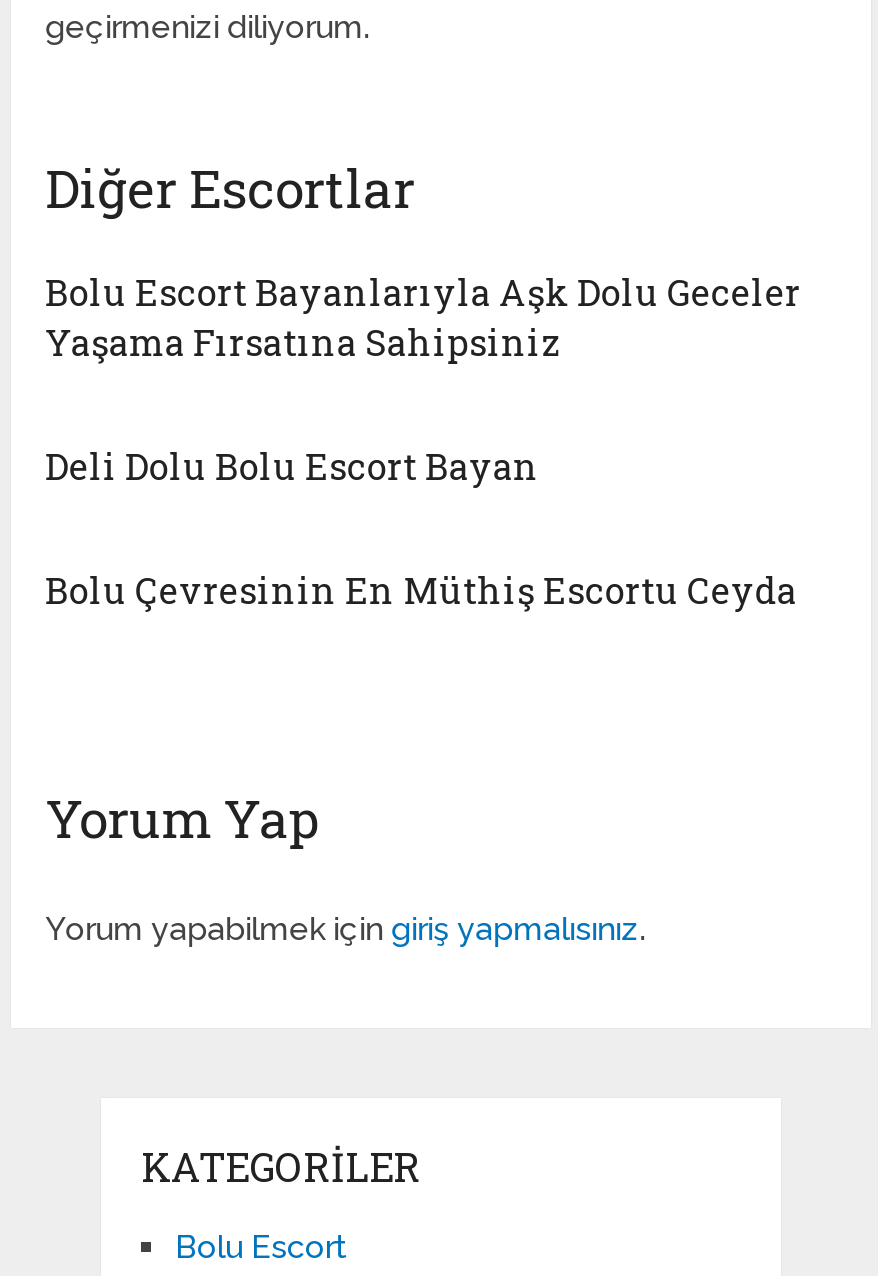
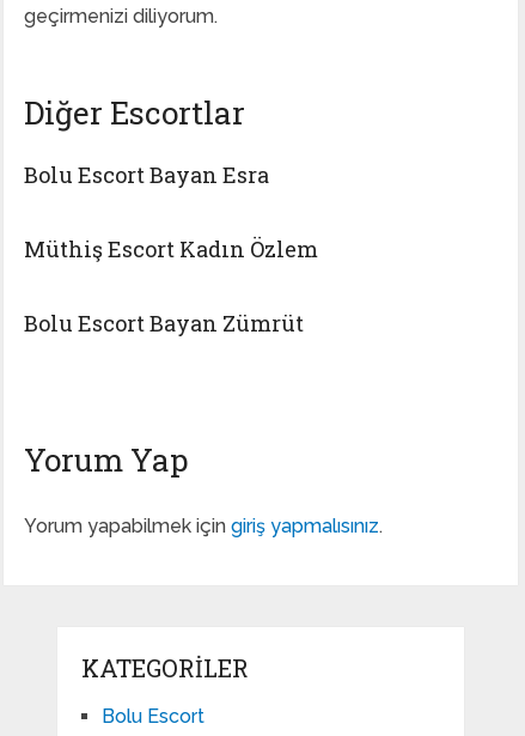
- Bolu Escort Bayanlarıyla Aşk Dolu Geceler
- Yaşama Fırsatına Sahipsiniz
+ Bolu Escort Bayan Esra

- Deli Dolu Bolu Escort Bayan
+ Müthiş Escort Kadın Özlem

- Bolu Çevresinin En Müthiş Escortu Ceyda
+ Bolu Escort Bayan Zümrüt
